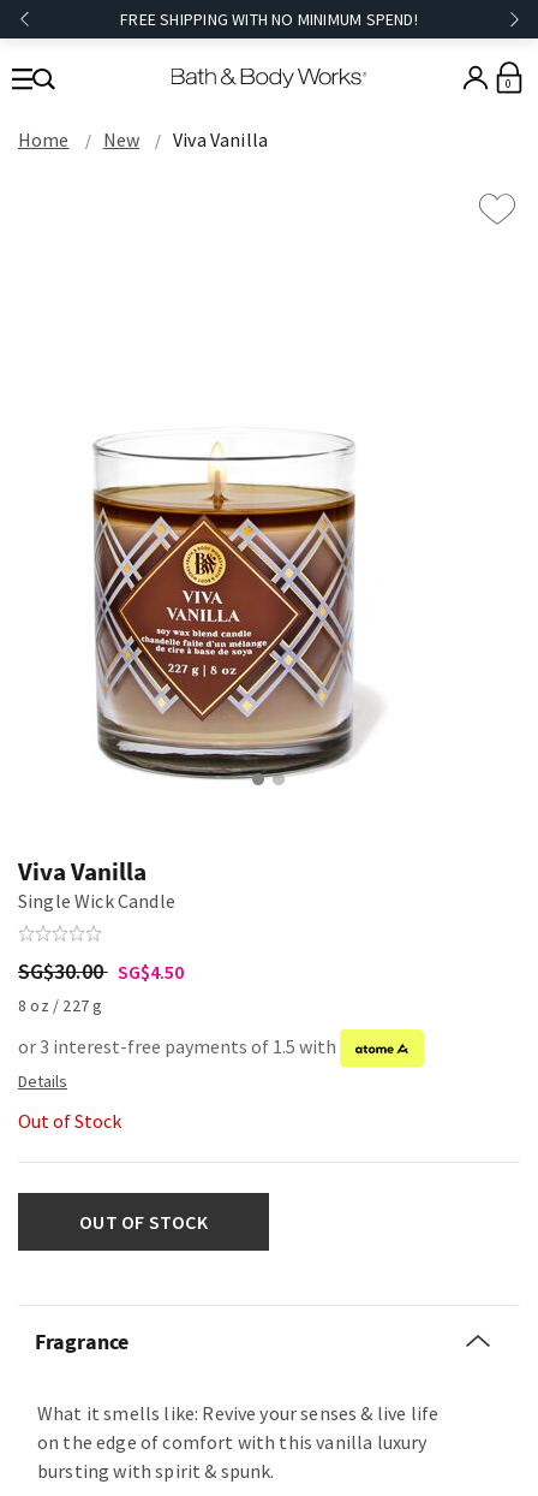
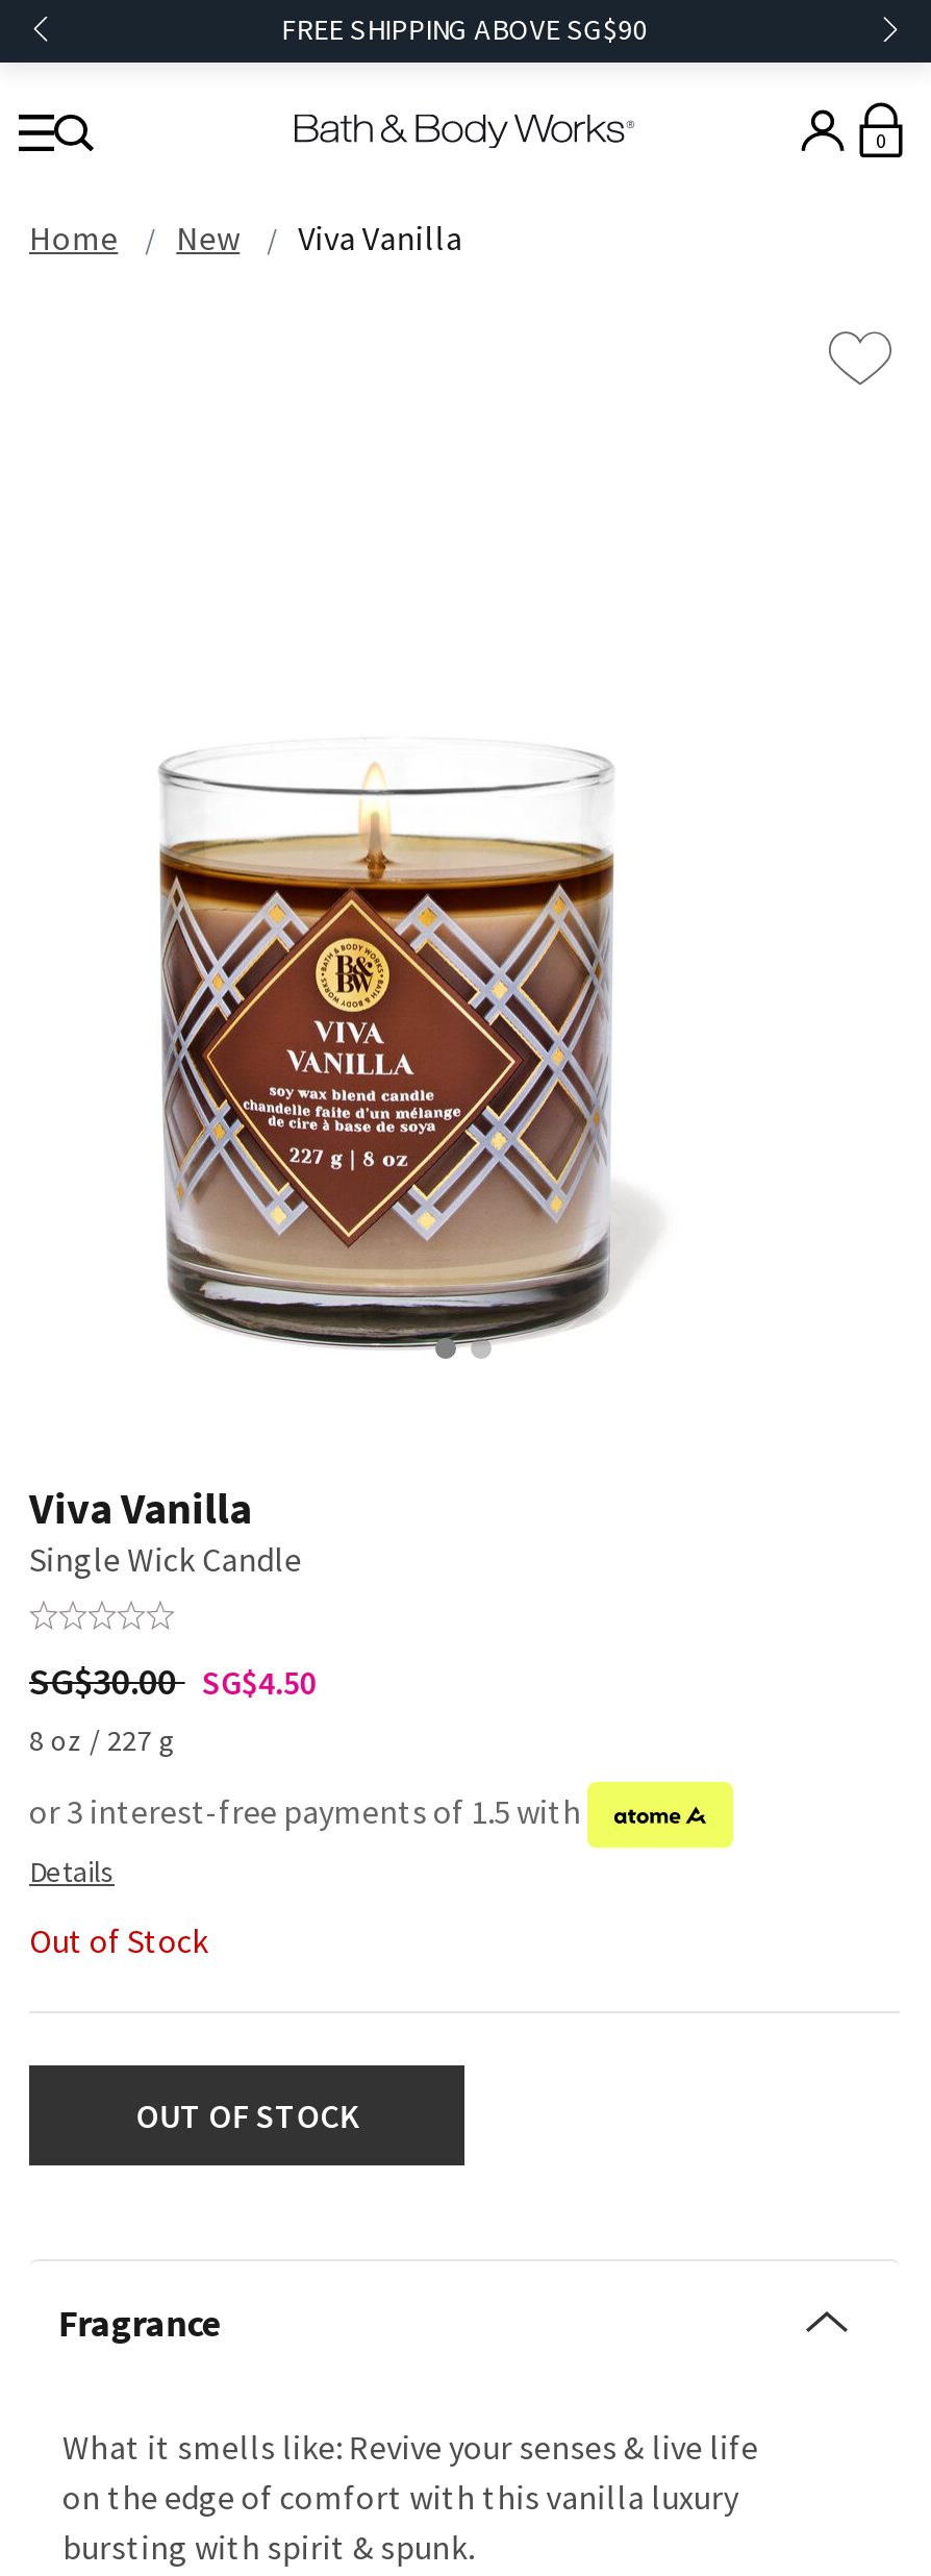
- FREE SHIPPING WITH NO MINIMUM SPEND!
+ FREE SHIPPING ABOVE SG$90
